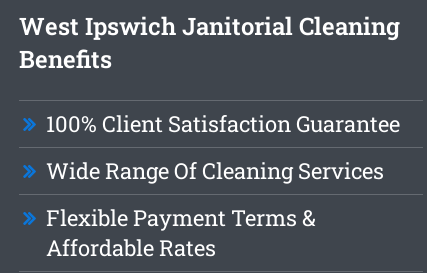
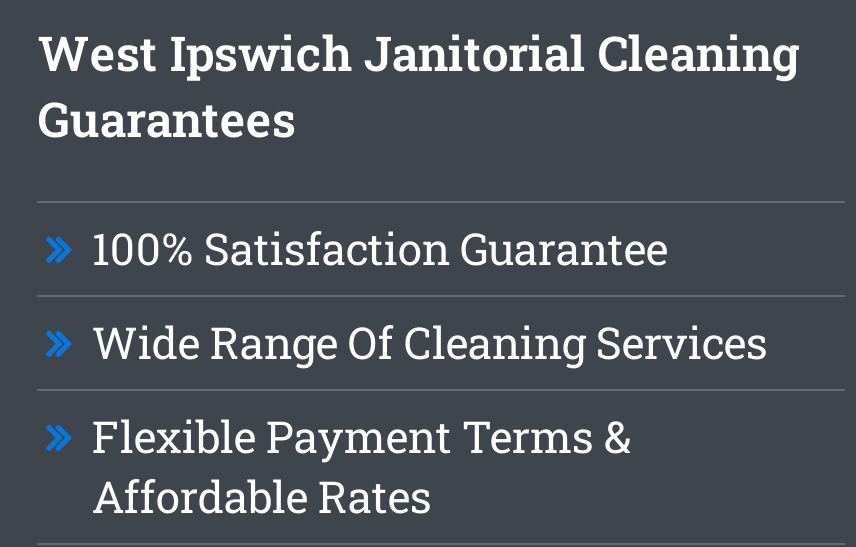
- Benefits
+ Guarantees

- 100% Client Satisfaction Guarantee
+ 100% Satisfaction Guarantee
